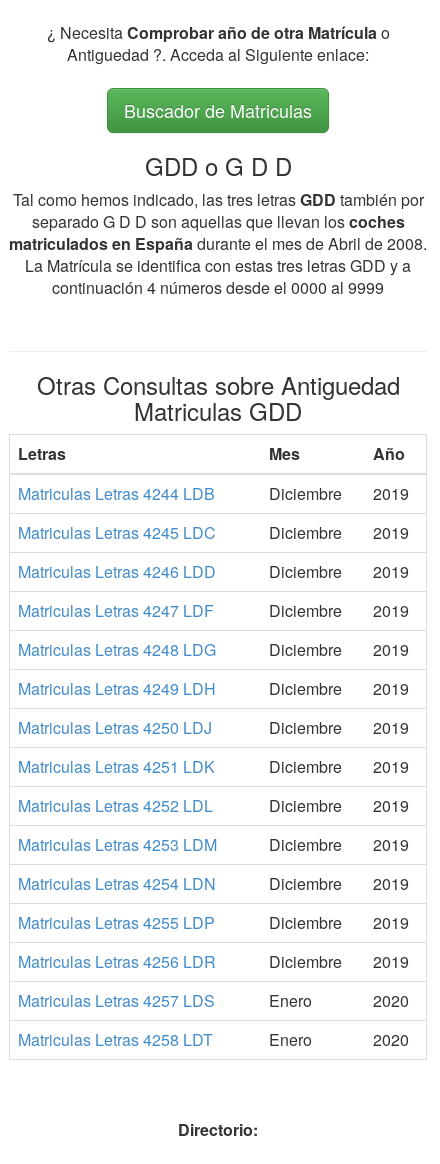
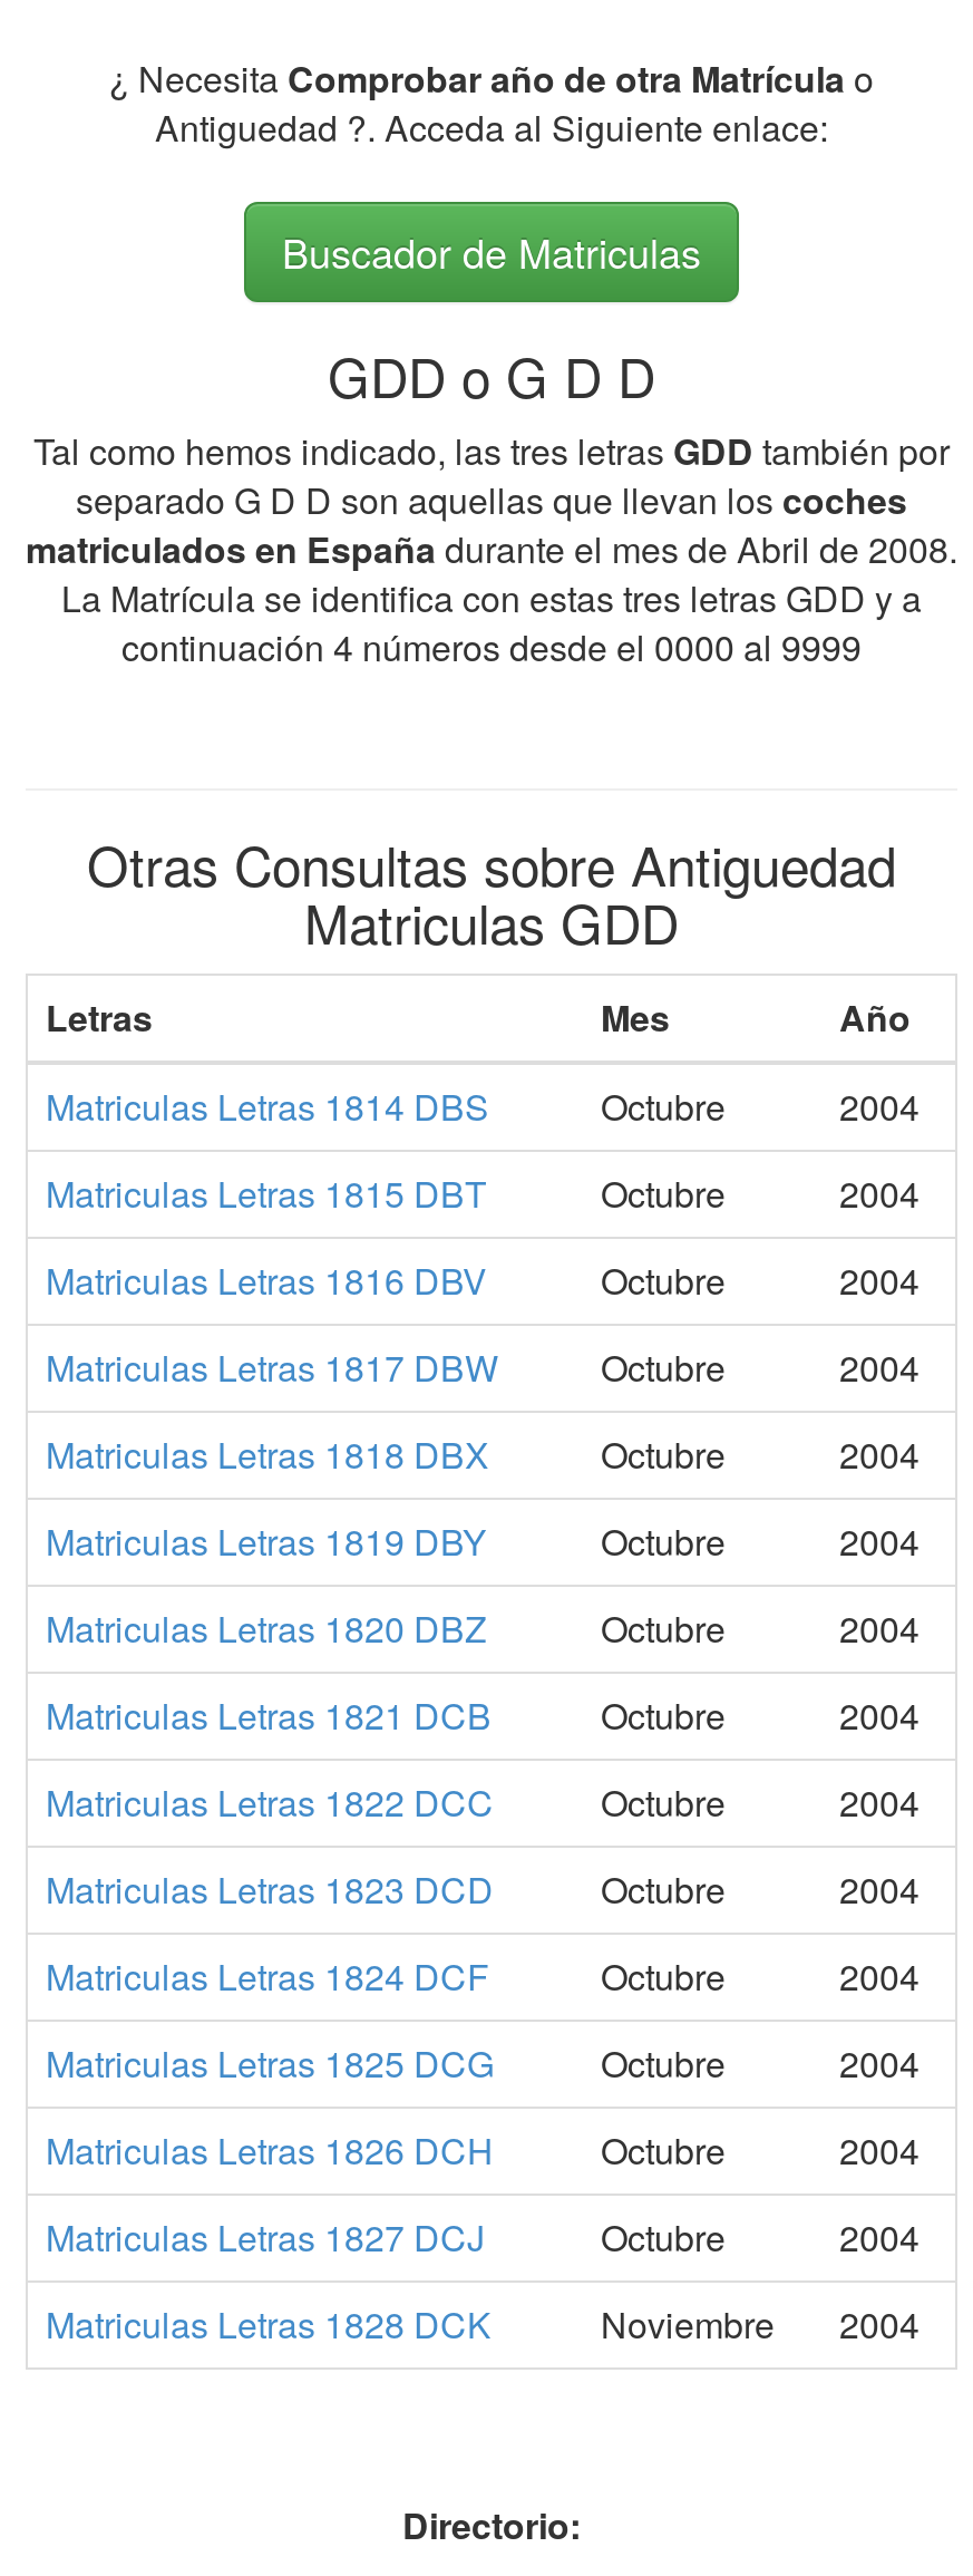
- Matriculas Letras 4244 LDB
- Diciembre
- 2019
+ Matriculas Letras 1814 DBS
+ Octubre
+ 2004

- Matriculas Letras 4245 LDC
- Diciembre
- 2019
+ Matriculas Letras 1815 DBT
+ Octubre
+ 2004

- Matriculas Letras 4246 LDD
- Diciembre
- 2019
+ Matriculas Letras 1816 DBV
+ Octubre
+ 2004

- Matriculas Letras 4247 LDF
- Diciembre
- 2019
+ Matriculas Letras 1817 DBW
+ Octubre
+ 2004

- Matriculas Letras 4248 LDG
- Diciembre
- 2019
+ Matriculas Letras 1818 DBX
+ Octubre
+ 2004

- Matriculas Letras 4249 LDH
- Diciembre
- 2019
+ Matriculas Letras 1819 DBY
+ Octubre
+ 2004

- Matriculas Letras 4250 LDJ
- Diciembre
- 2019
+ Matriculas Letras 1820 DBZ
+ Octubre
+ 2004

- Matriculas Letras 4251 LDK
- Diciembre
- 2019
+ Matriculas Letras 1821 DCB
+ Octubre
+ 2004

- Matriculas Letras 4252 LDL
- Diciembre
- 2019
+ Matriculas Letras 1822 DCC
+ Octubre
+ 2004

- Matriculas Letras 4253 LDM
- Diciembre
- 2019
+ Matriculas Letras 1823 DCD
+ Octubre
+ 2004

- Matriculas Letras 4254 LDN
- Diciembre
- 2019
+ Matriculas Letras 1824 DCF
+ Octubre
+ 2004

- Matriculas Letras 4255 LDP
- Diciembre
- 2019
+ Matriculas Letras 1825 DCG
+ Octubre
+ 2004

- Matriculas Letras 4256 LDR
- Diciembre
- 2019
+ Matriculas Letras 1826 DCH
+ Octubre
+ 2004

- Matriculas Letras 4257 LDS
- Enero
- 2020
+ Matriculas Letras 1827 DCJ
+ Octubre
+ 2004

- Matriculas Letras 4258 LDT
- Enero
- 2020
+ Matriculas Letras 1828 DCK
+ Noviembre
+ 2004
